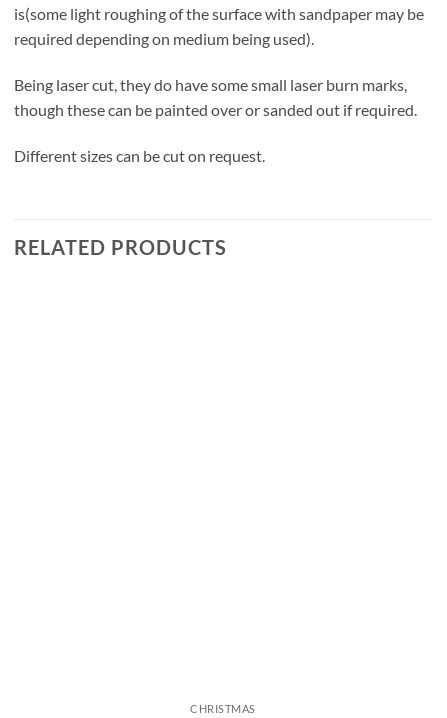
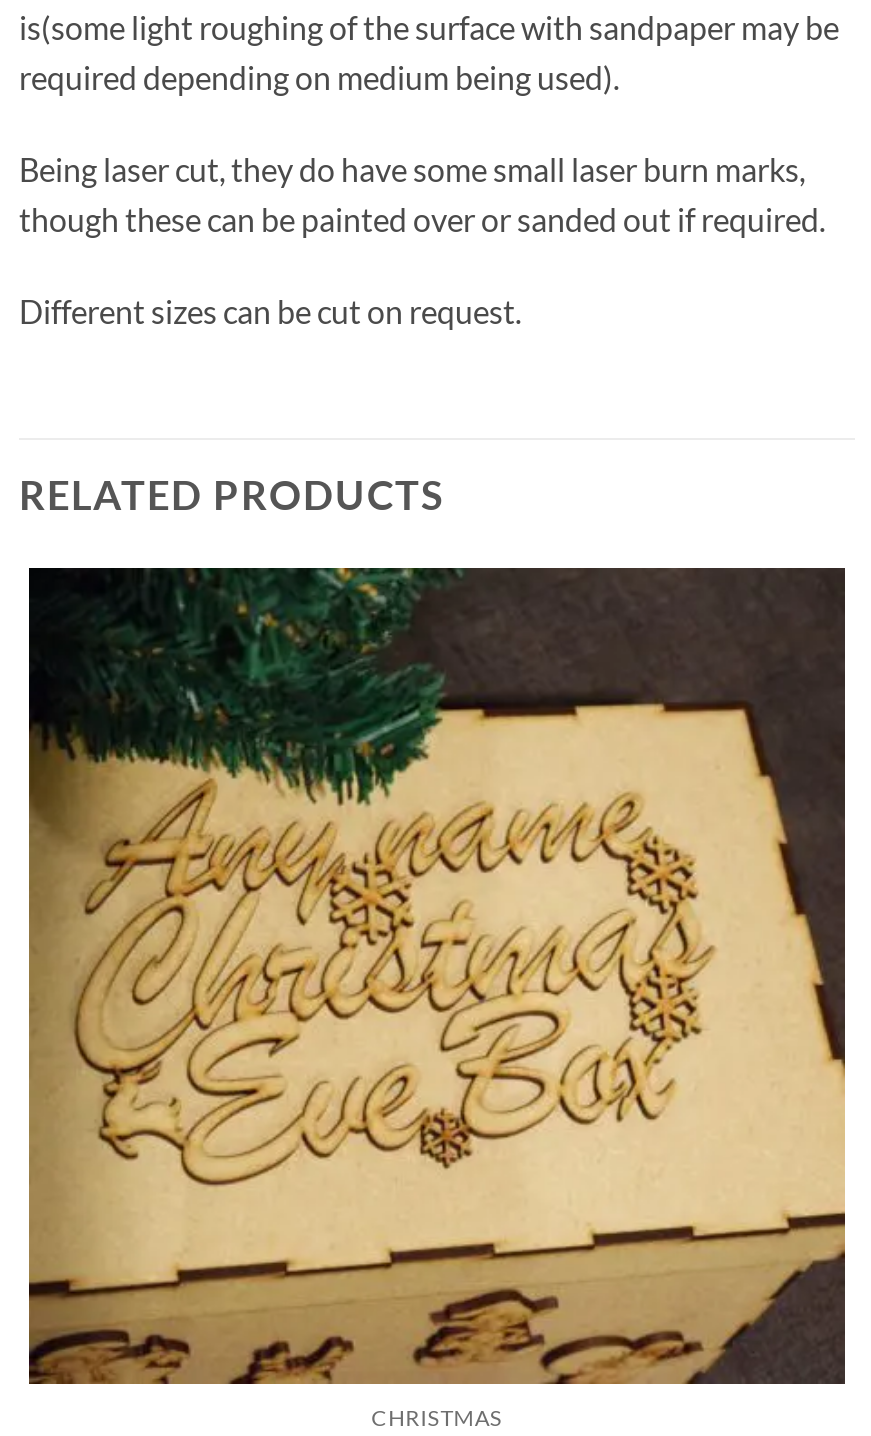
+ [image]
